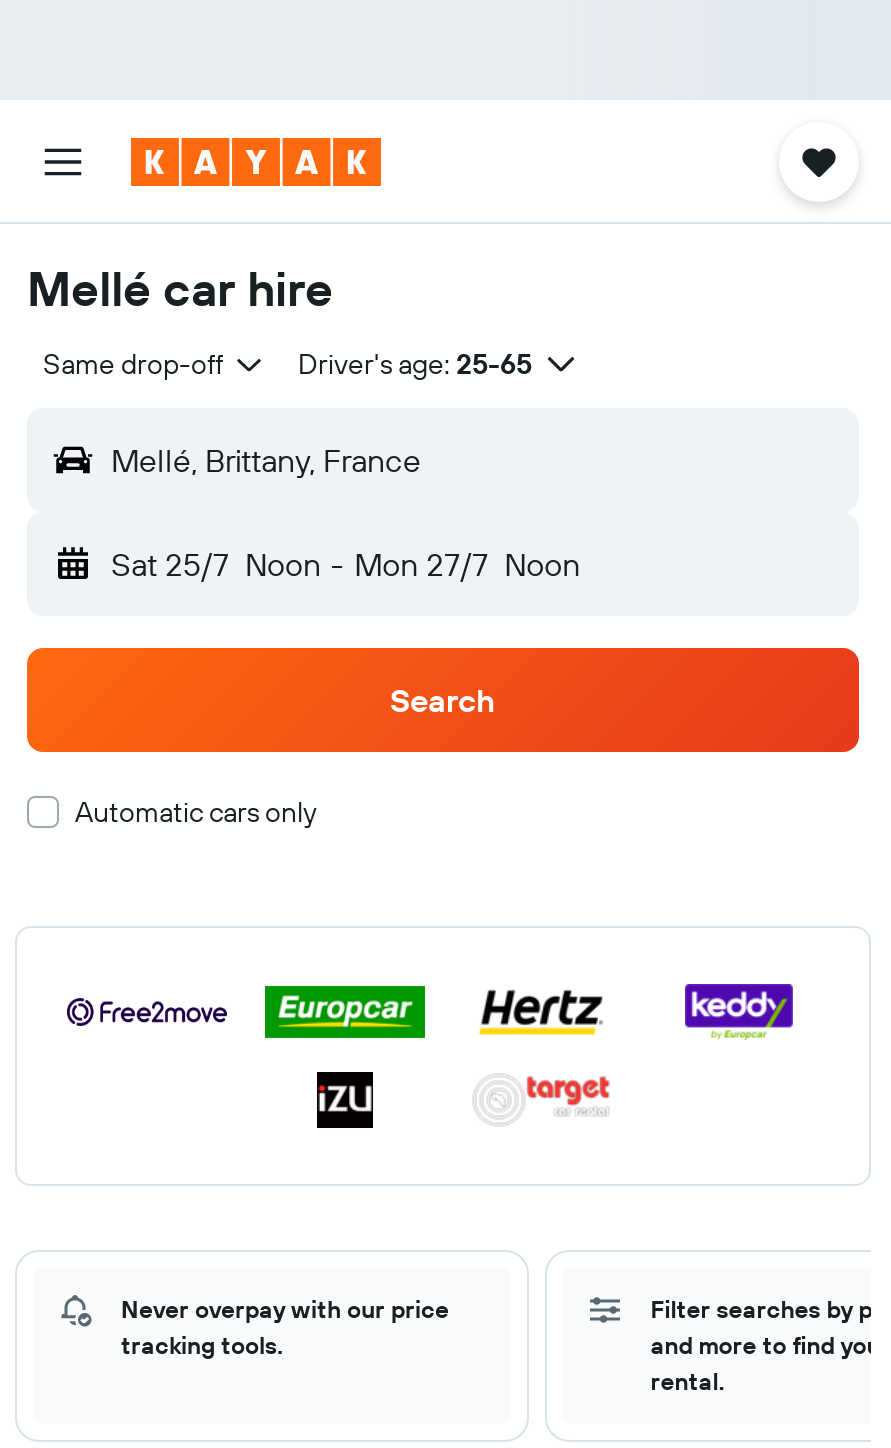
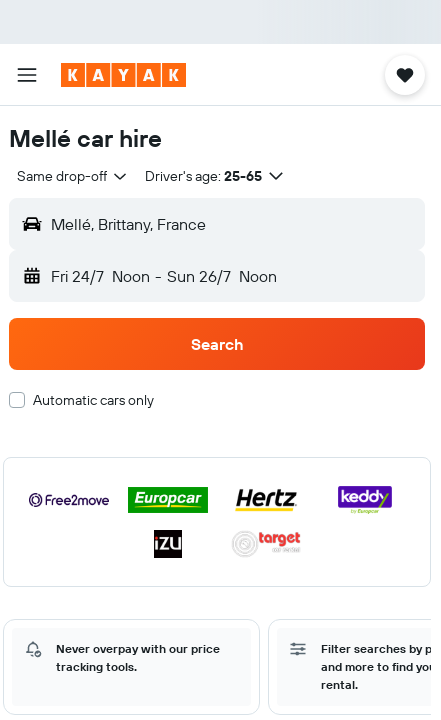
- Sat 25/7 Noon - Mon 27/7 Noon
+ Fri 24/7 Noon - Sun 26/7 Noon
